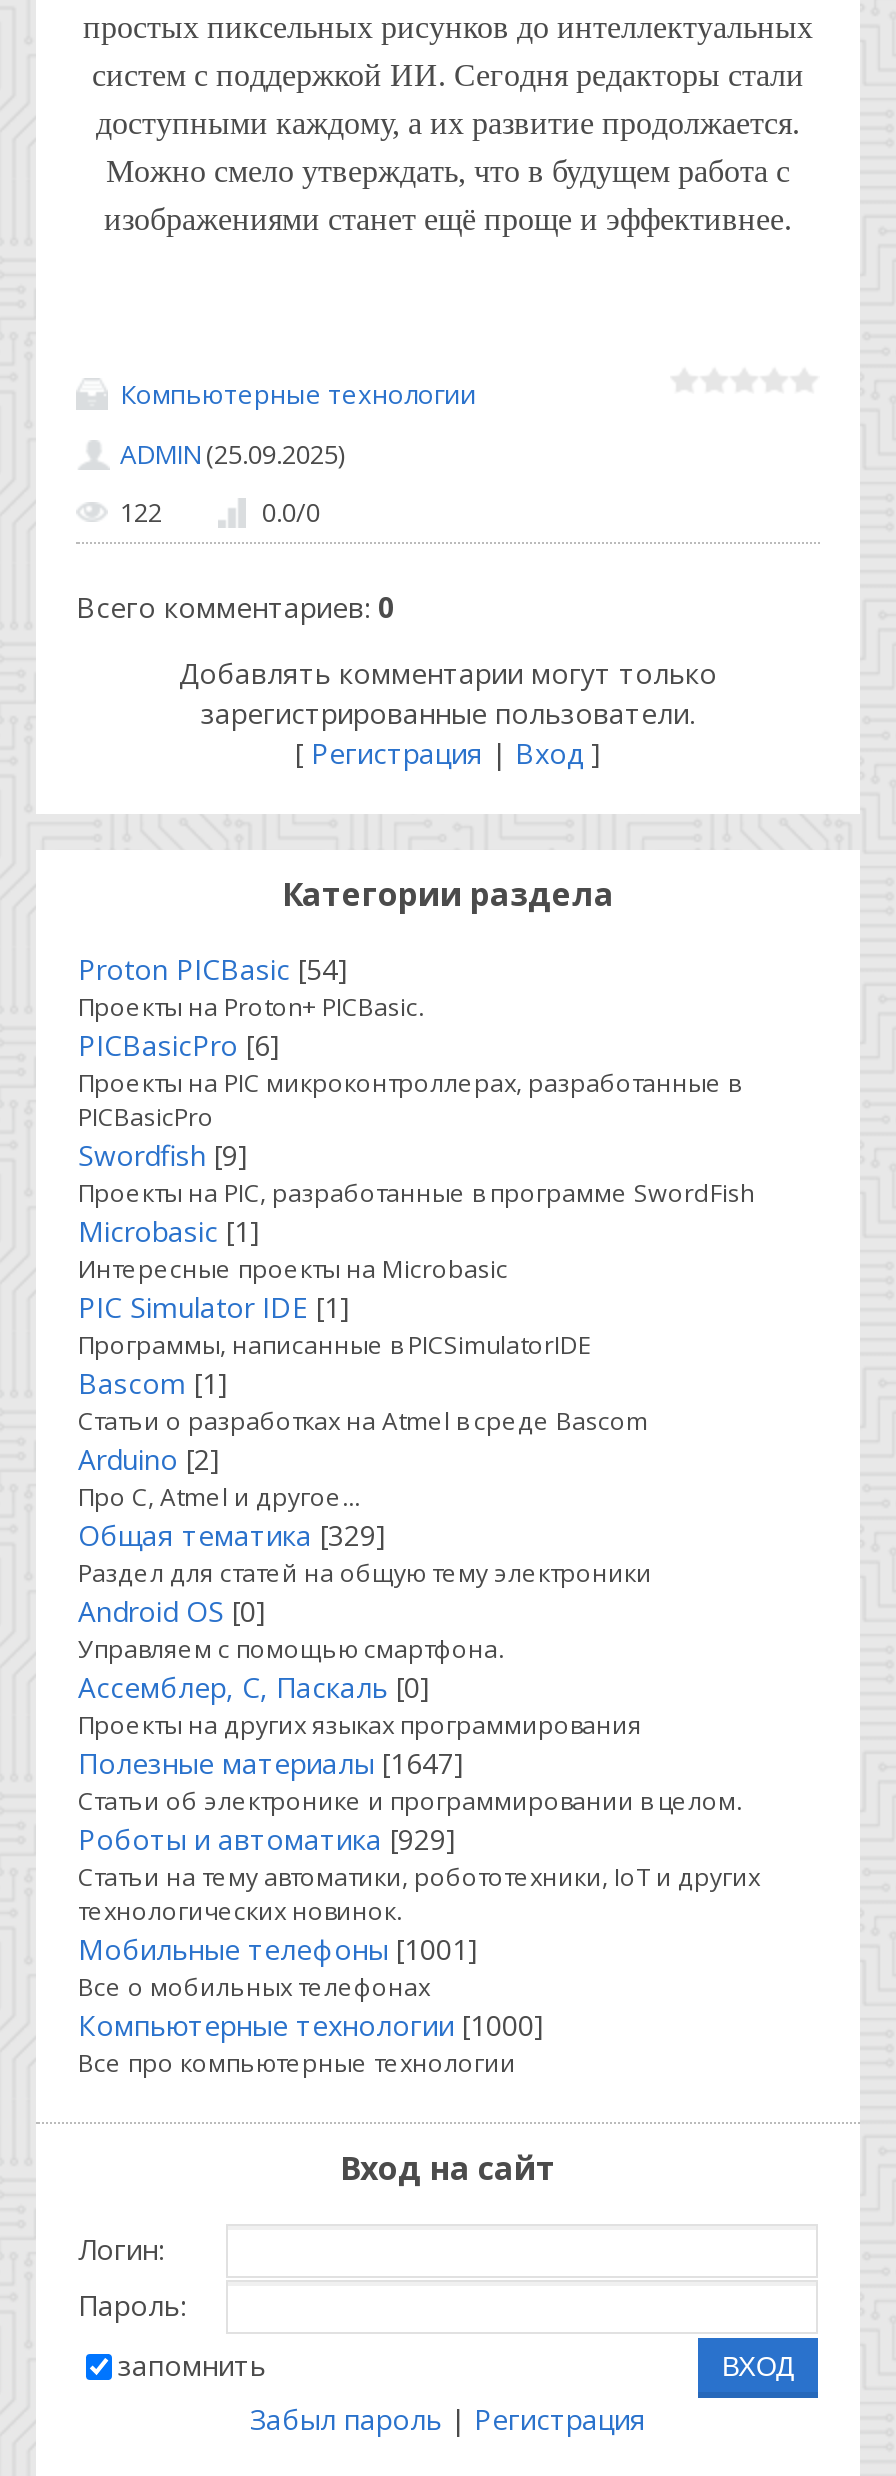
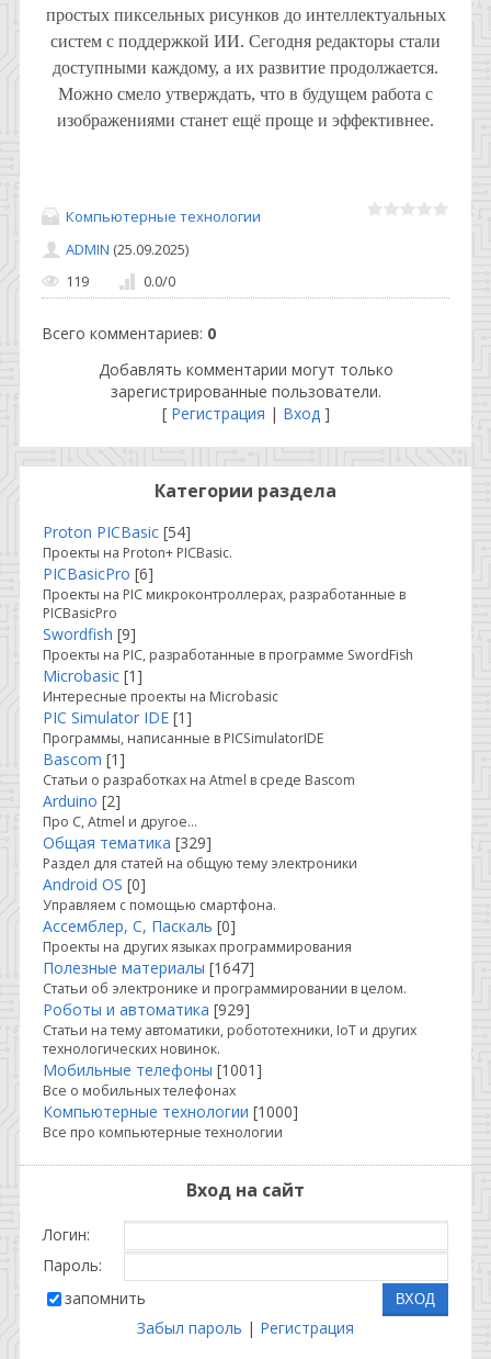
- 122
+ 119
